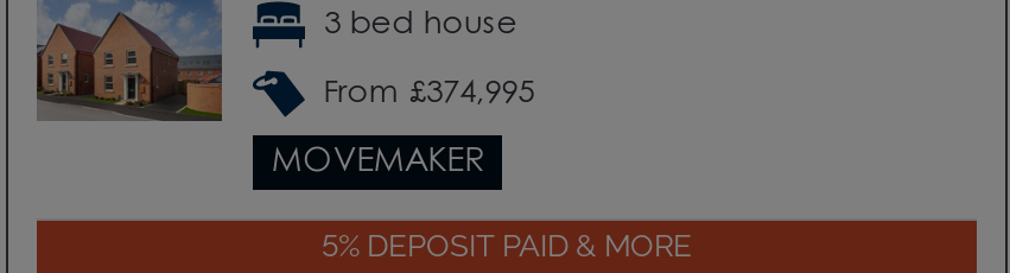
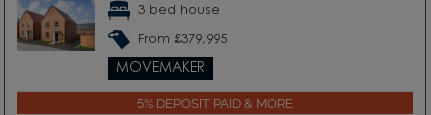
- From £374,995
+ From £379,995
